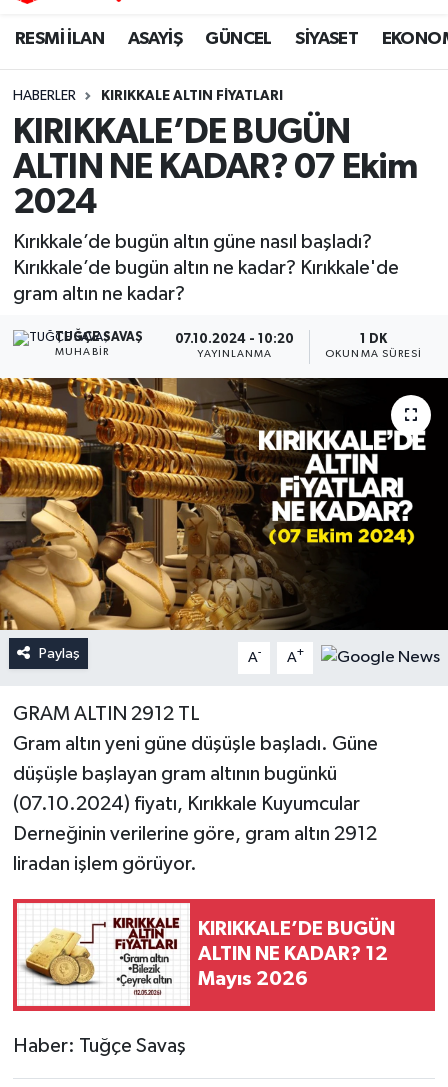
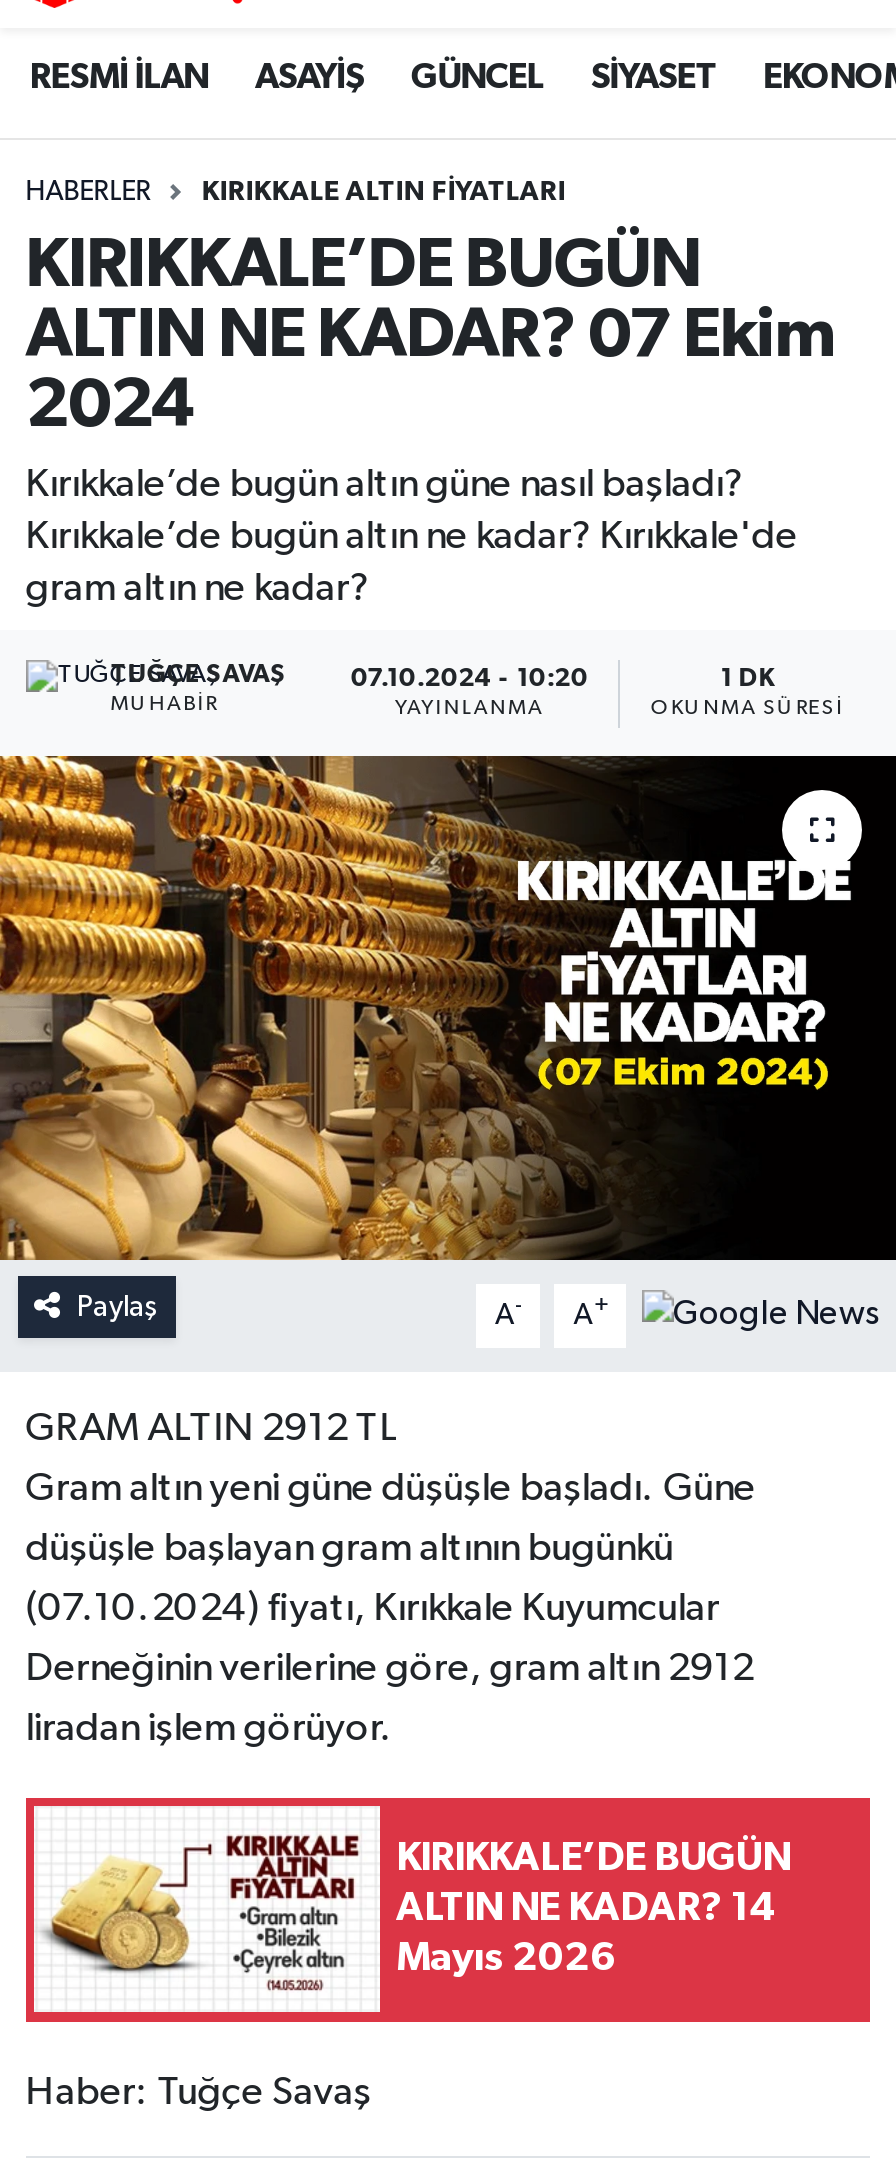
- ALTIN NE KADAR? 12
+ ALTIN NE KADAR? 14
